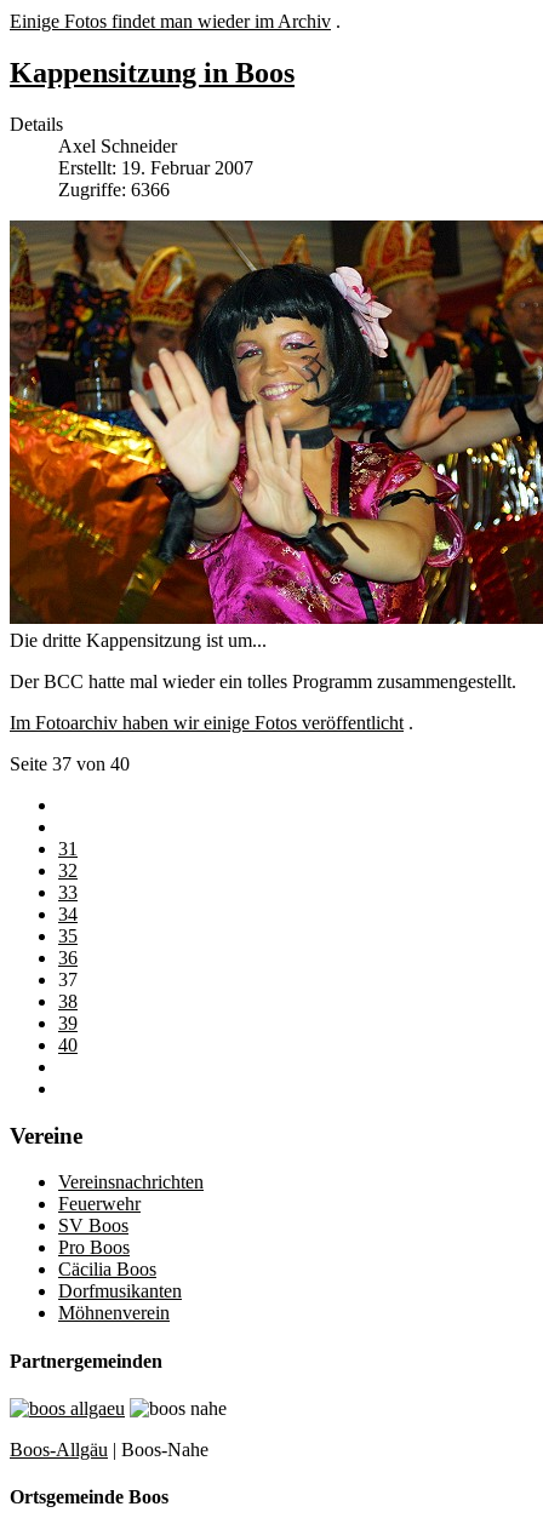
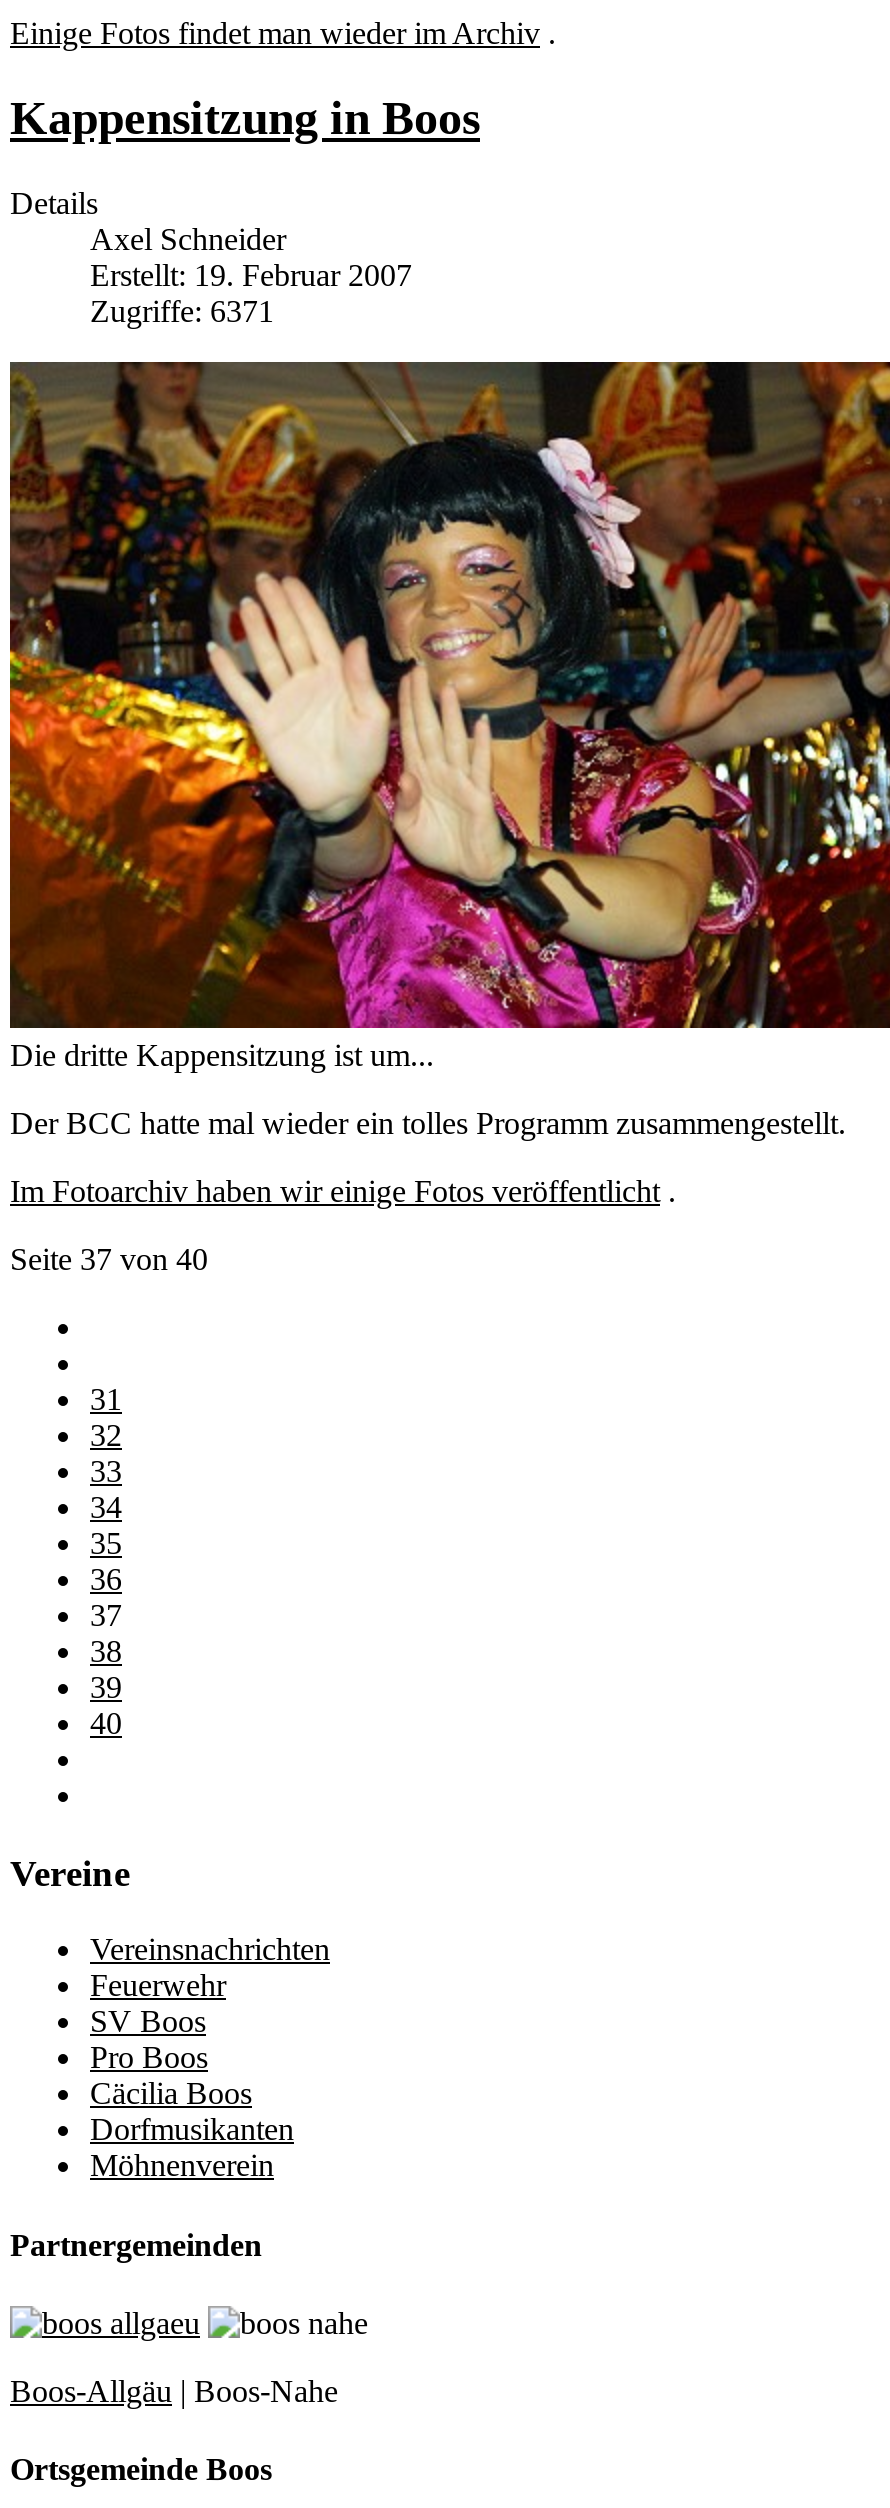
- Zugriffe: 6366
+ Zugriffe: 6371
